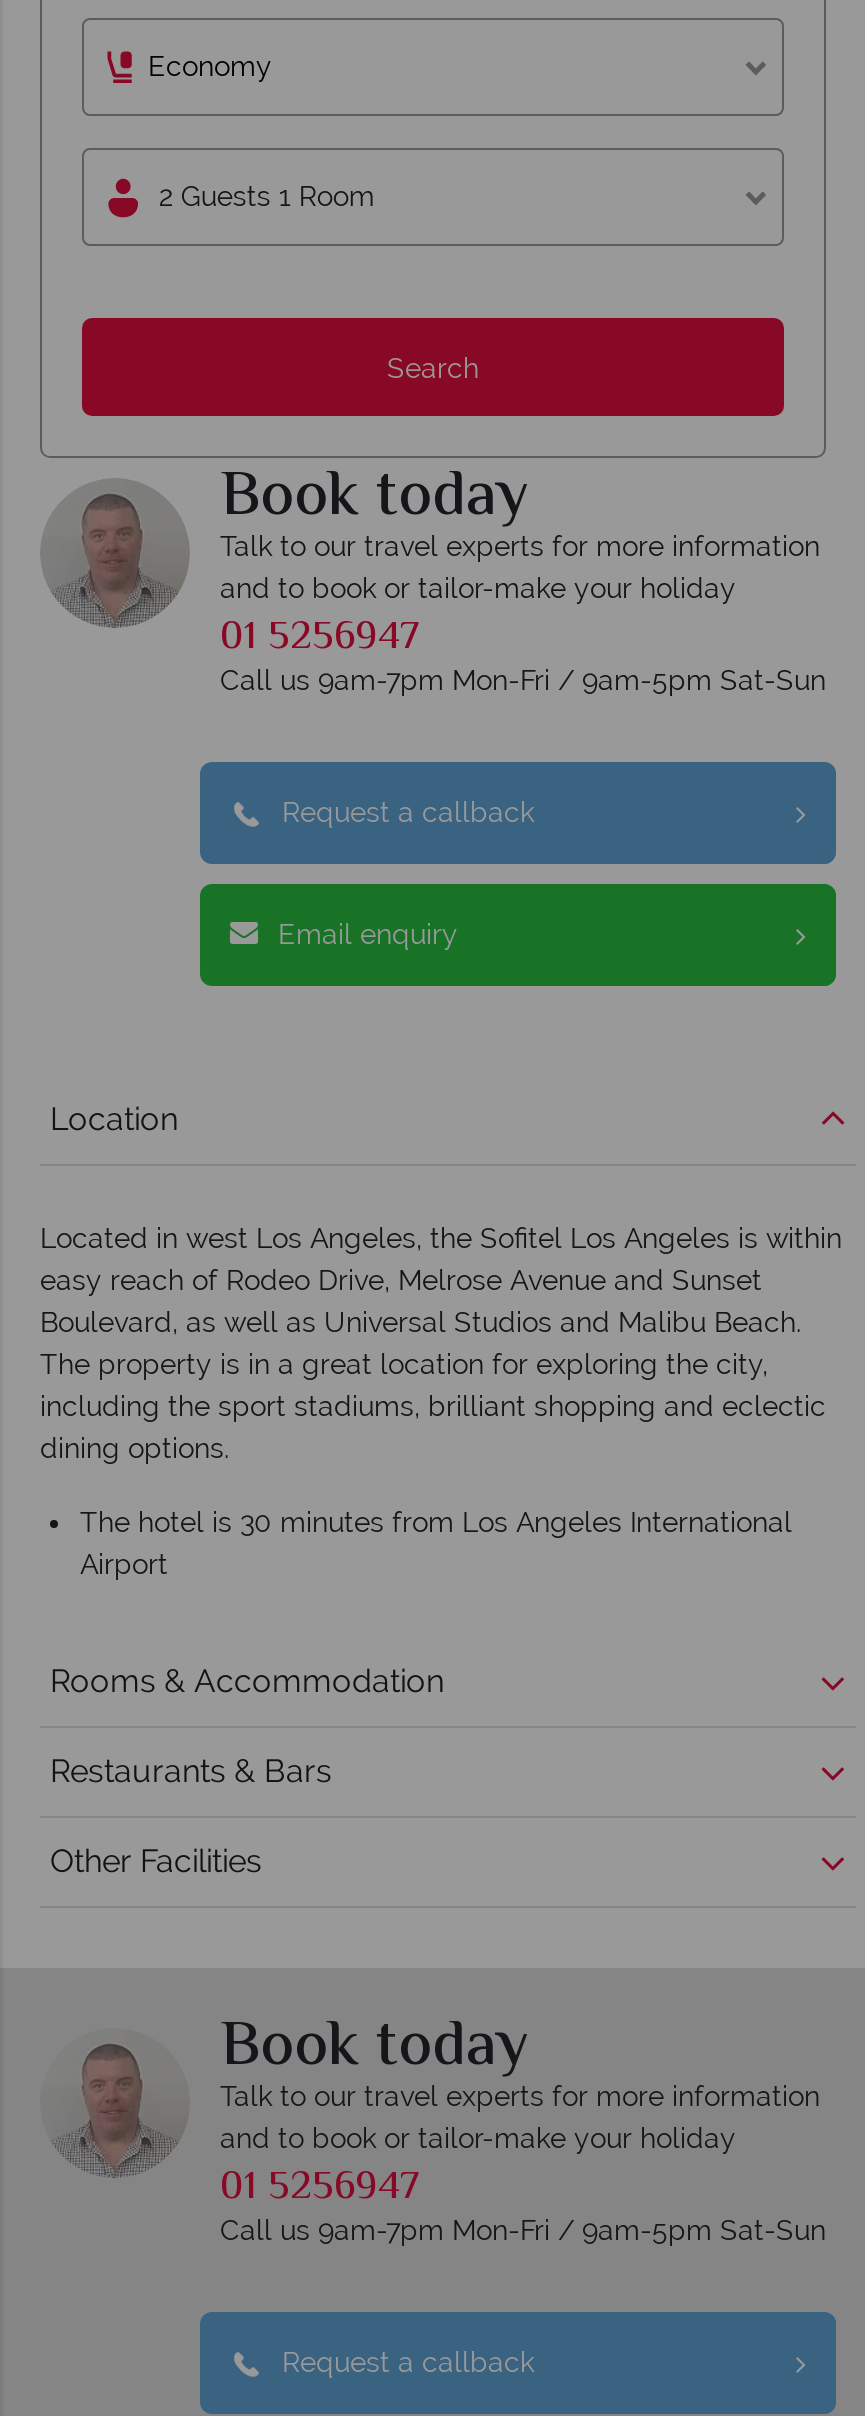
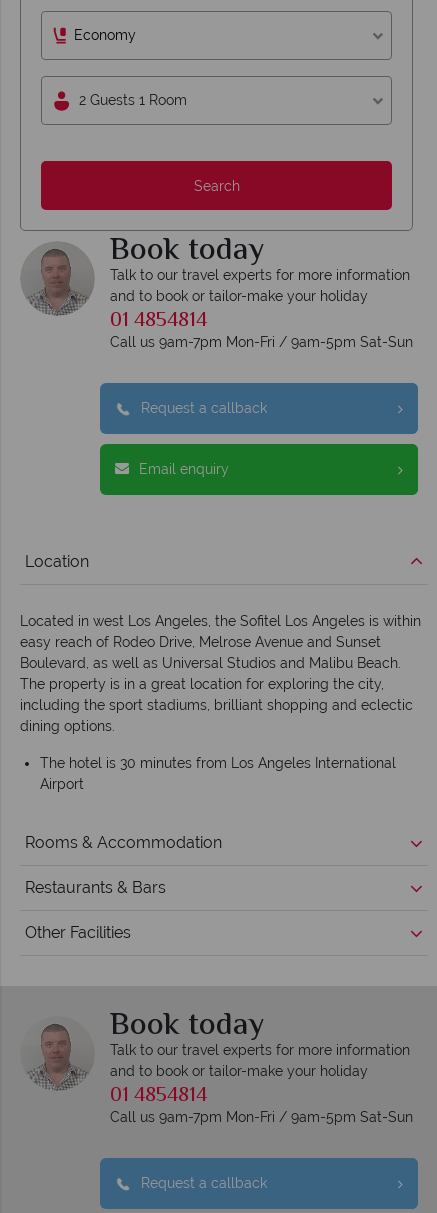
- 01 5256947
+ 01 4854814

- 01 5256947
+ 01 4854814
